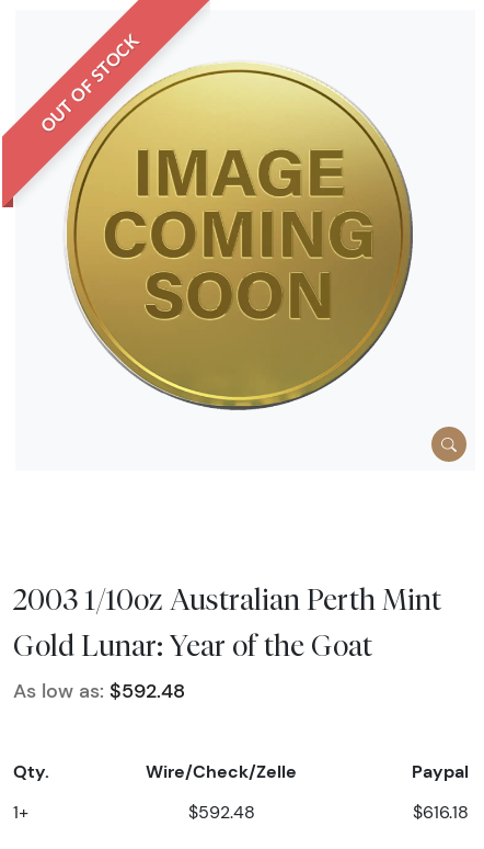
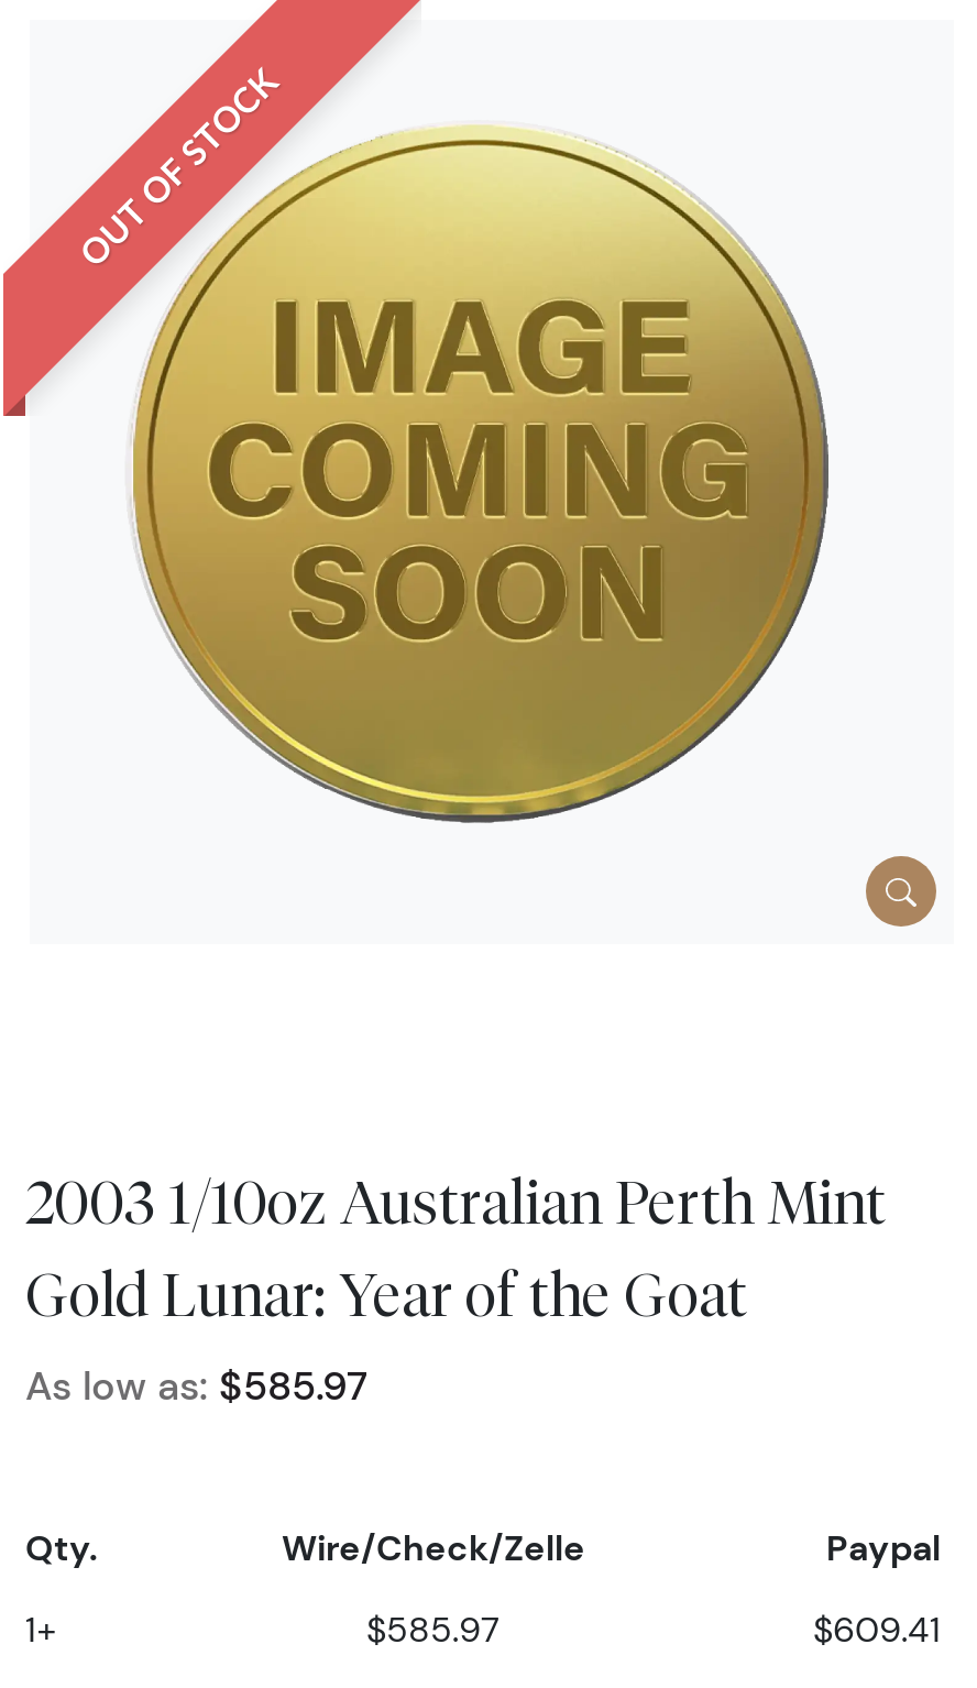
- As low as: $592.48
+ As low as: $585.97

- $592.48
+ $585.97

- $616.18
+ $609.41
